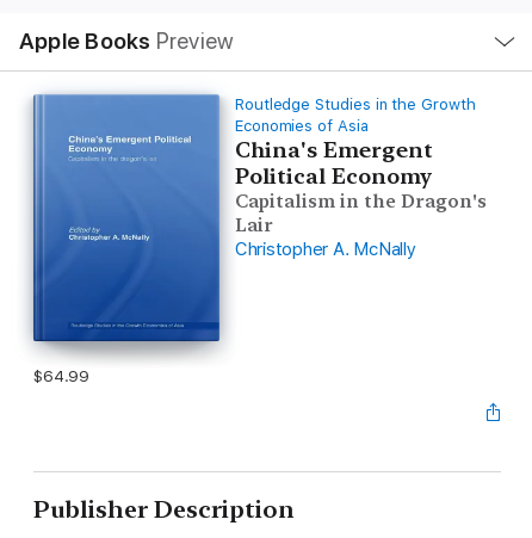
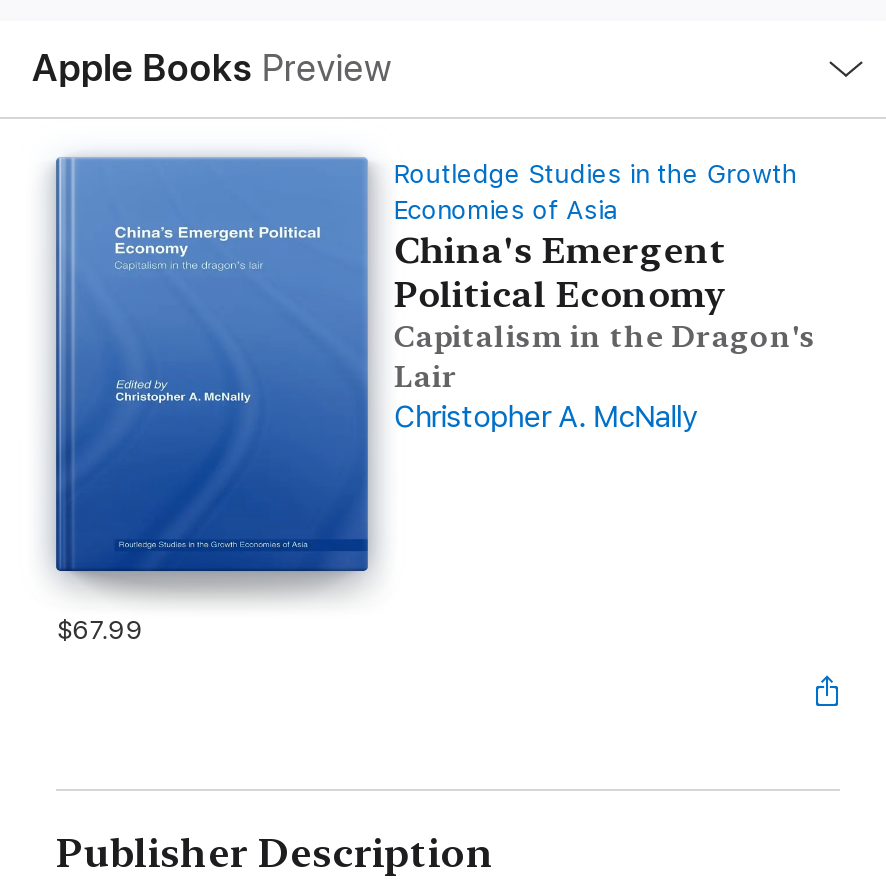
- $64.99
+ $67.99
